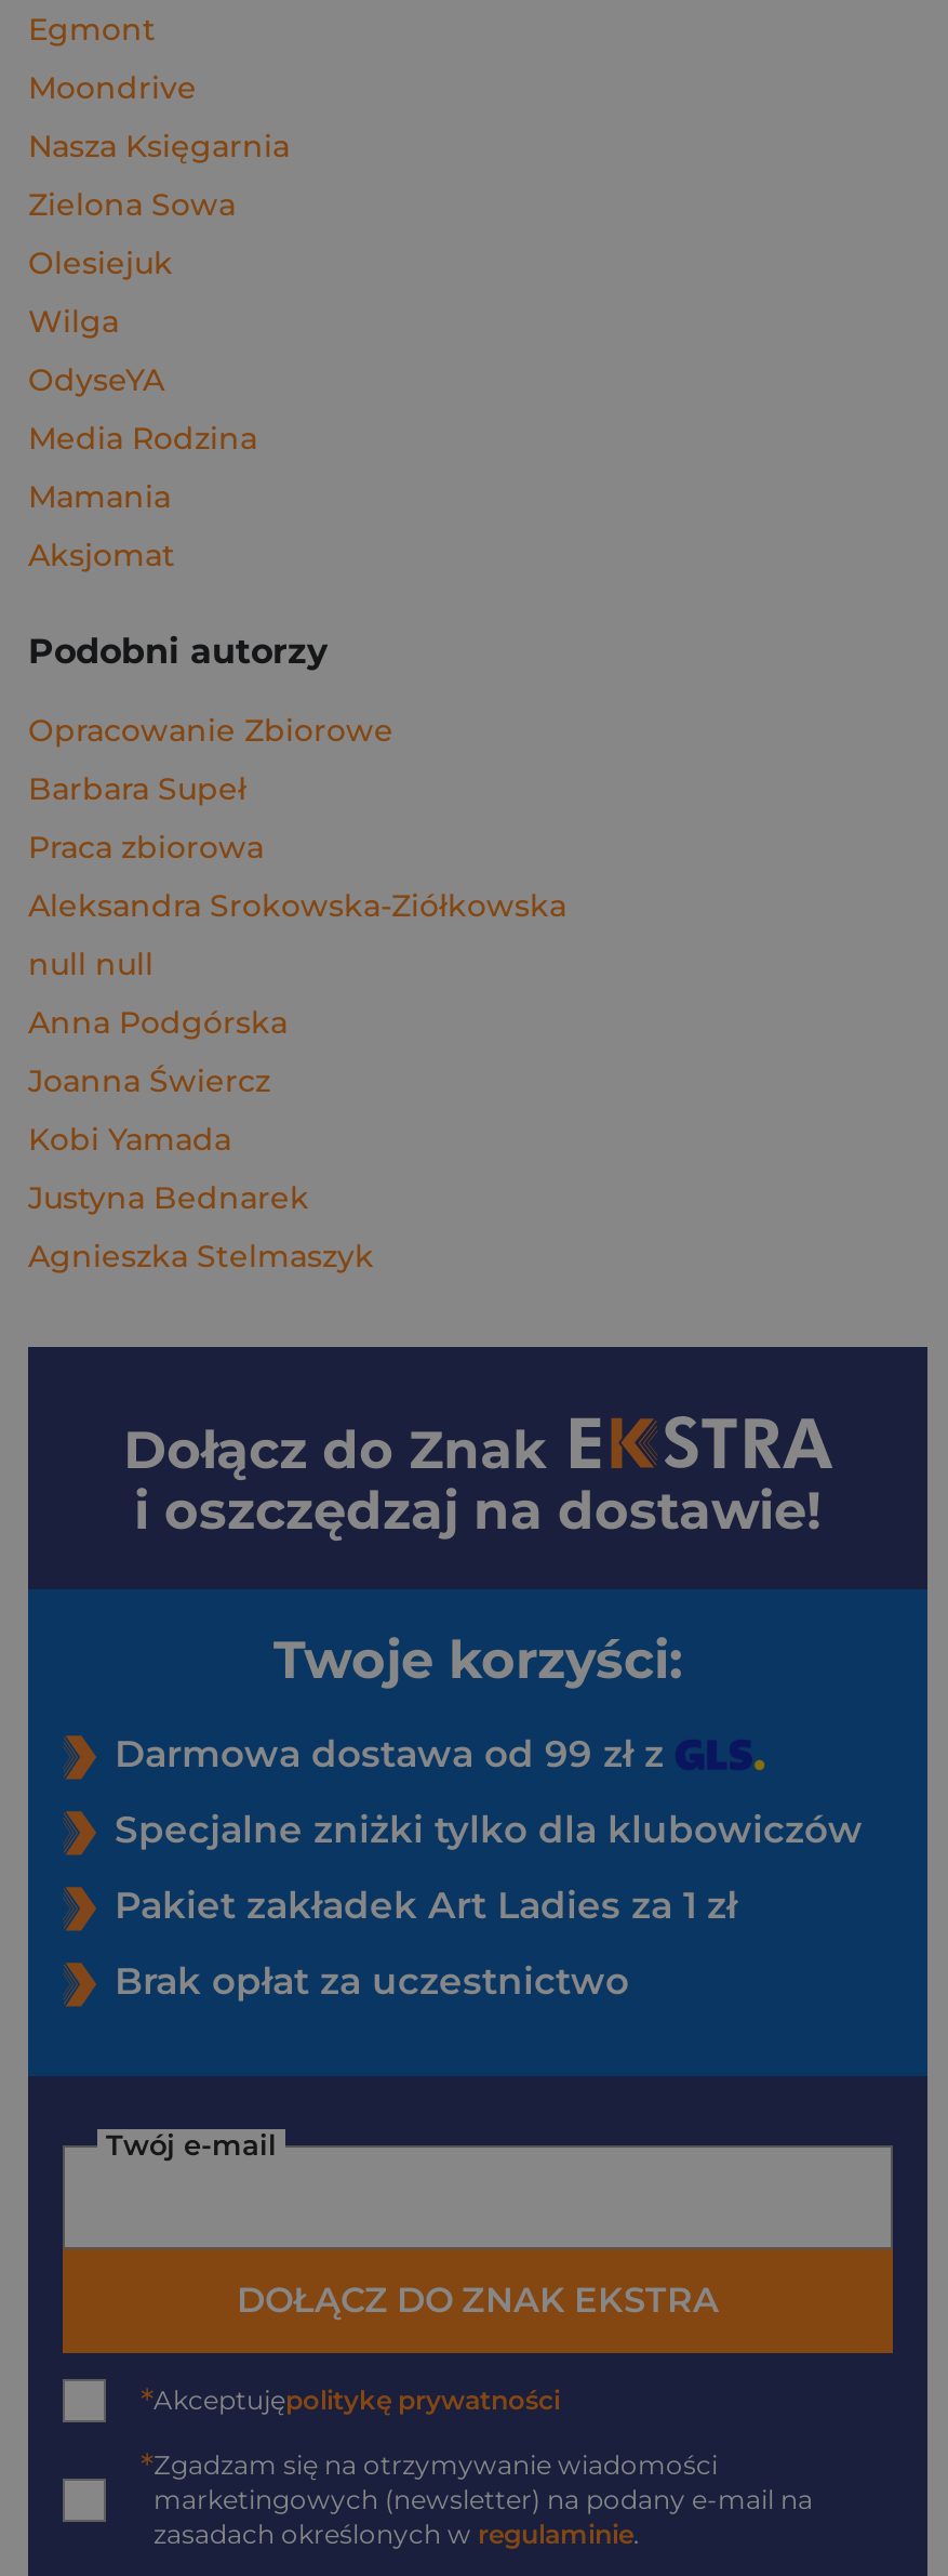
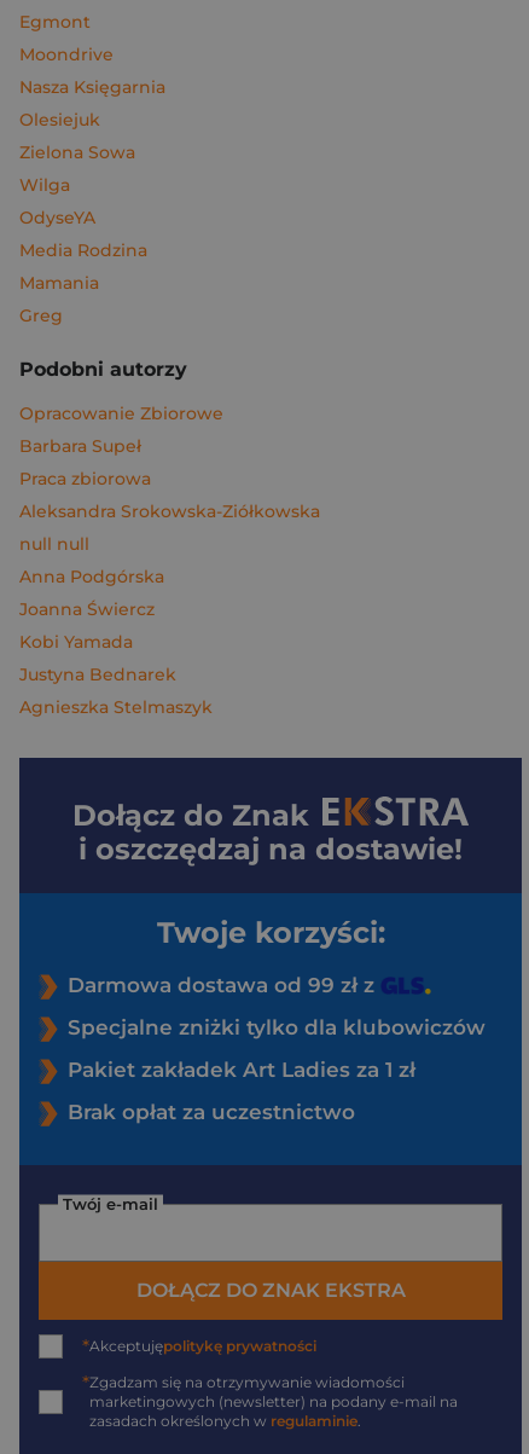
moved down: Zielona Sowa

moved up: Olesiejuk

- Aksjomat
+ Greg
